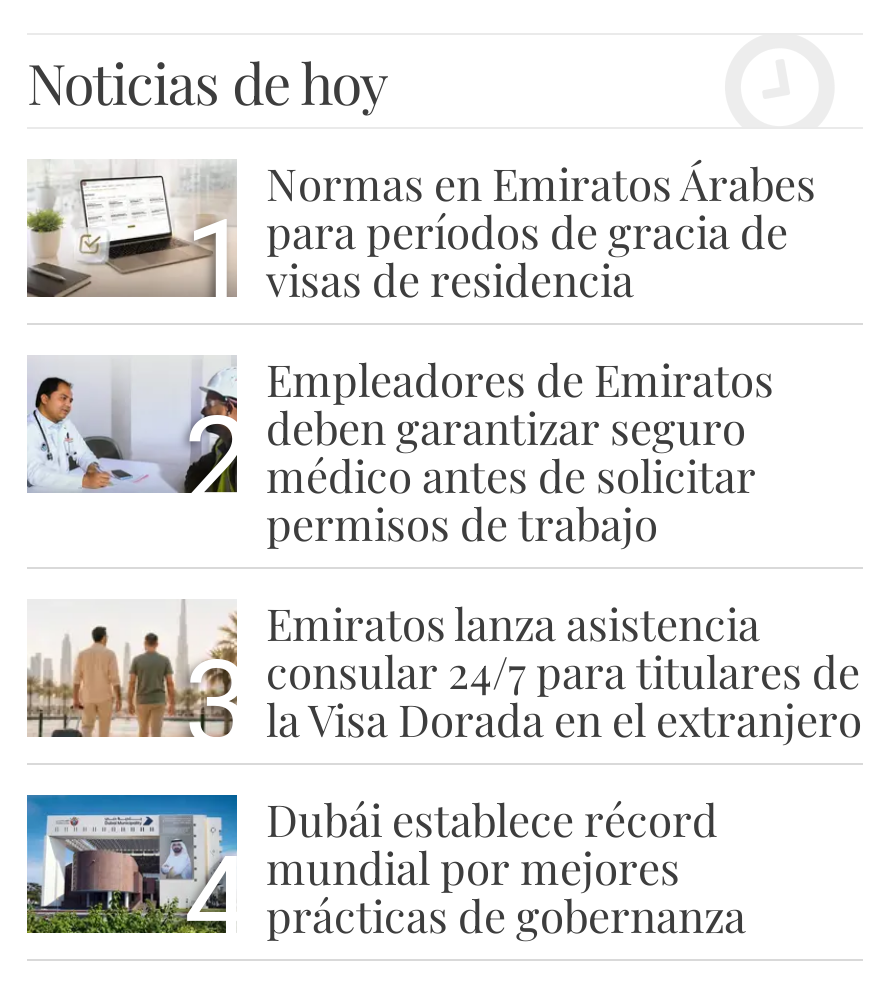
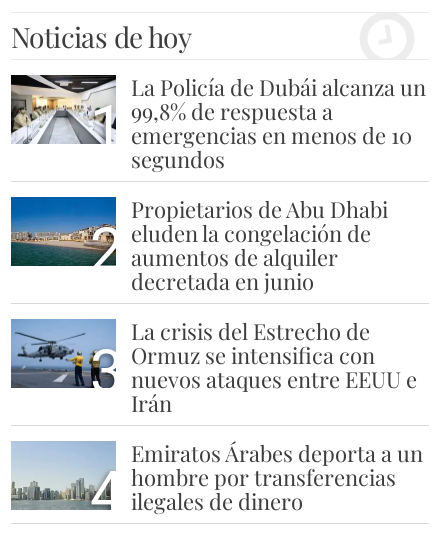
- [image]
- Normas en Emiratos Árabes
- para períodos de gracia de
- visas de residencia
+ [image]
+ La Policía de Dubái alcanza un
+ 99,8% de respuesta a
+ emergencias en menos de 10
+ segundos

- [image]
- Empleadores de Emiratos
- deben garantizar seguro
- médico antes de solicitar
- permisos de trabajo
+ [image]
+ Propietarios de Abu Dhabi
+ eluden la congelación de
+ aumentos de alquiler
+ decretada en junio

- [image]
- Emiratos lanza asistencia
- consular 24/7 para titulares de
- la Visa Dorada en el extranjero
+ [image]
+ La crisis del Estrecho de
+ Ormuz se intensifica con
+ nuevos ataques entre EEUU e
+ Irán

- [image]
- Dubái establece récord
- mundial por mejores
- prácticas de gobernanza
+ [image]
+ Emiratos Árabes deporta a un
+ hombre por transferencias
+ ilegales de dinero
